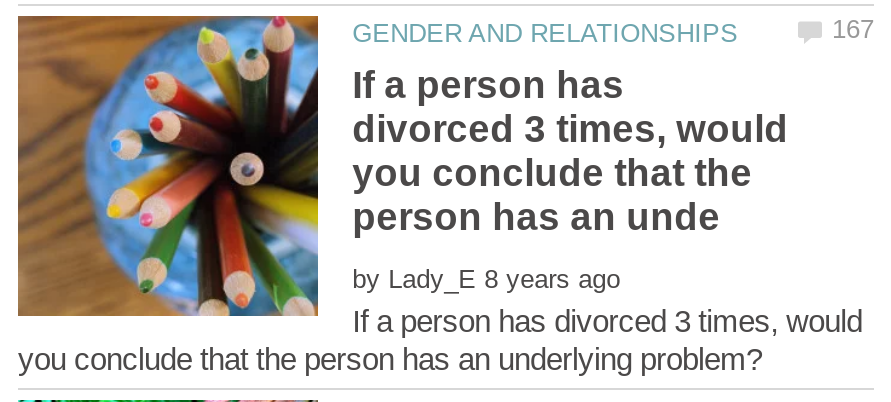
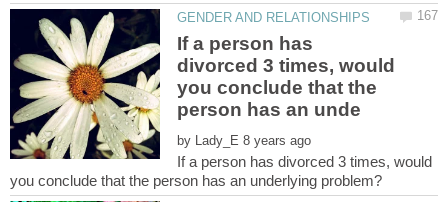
- [image]
+ [image]
